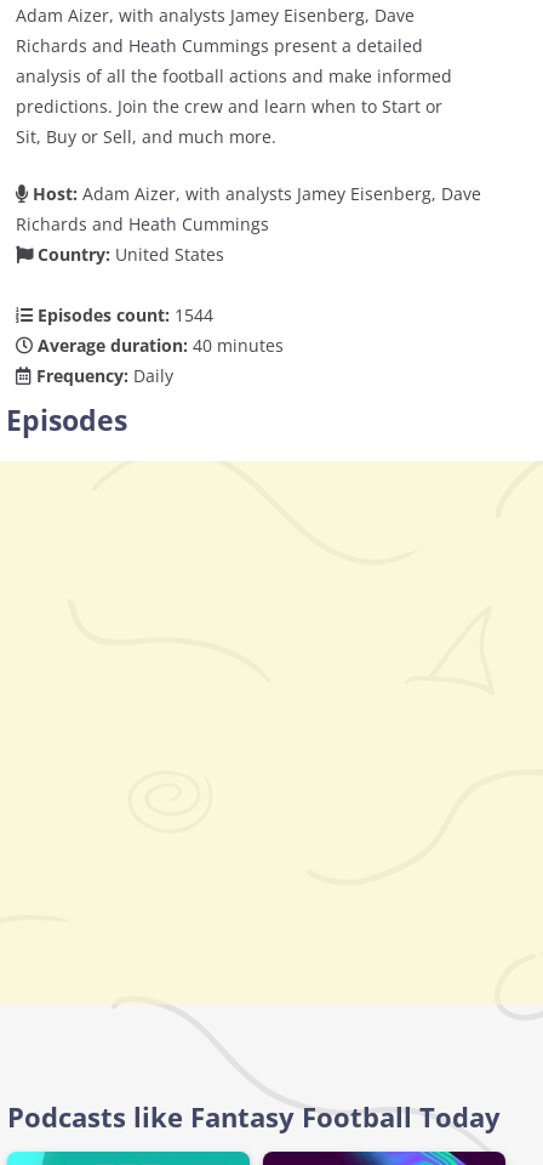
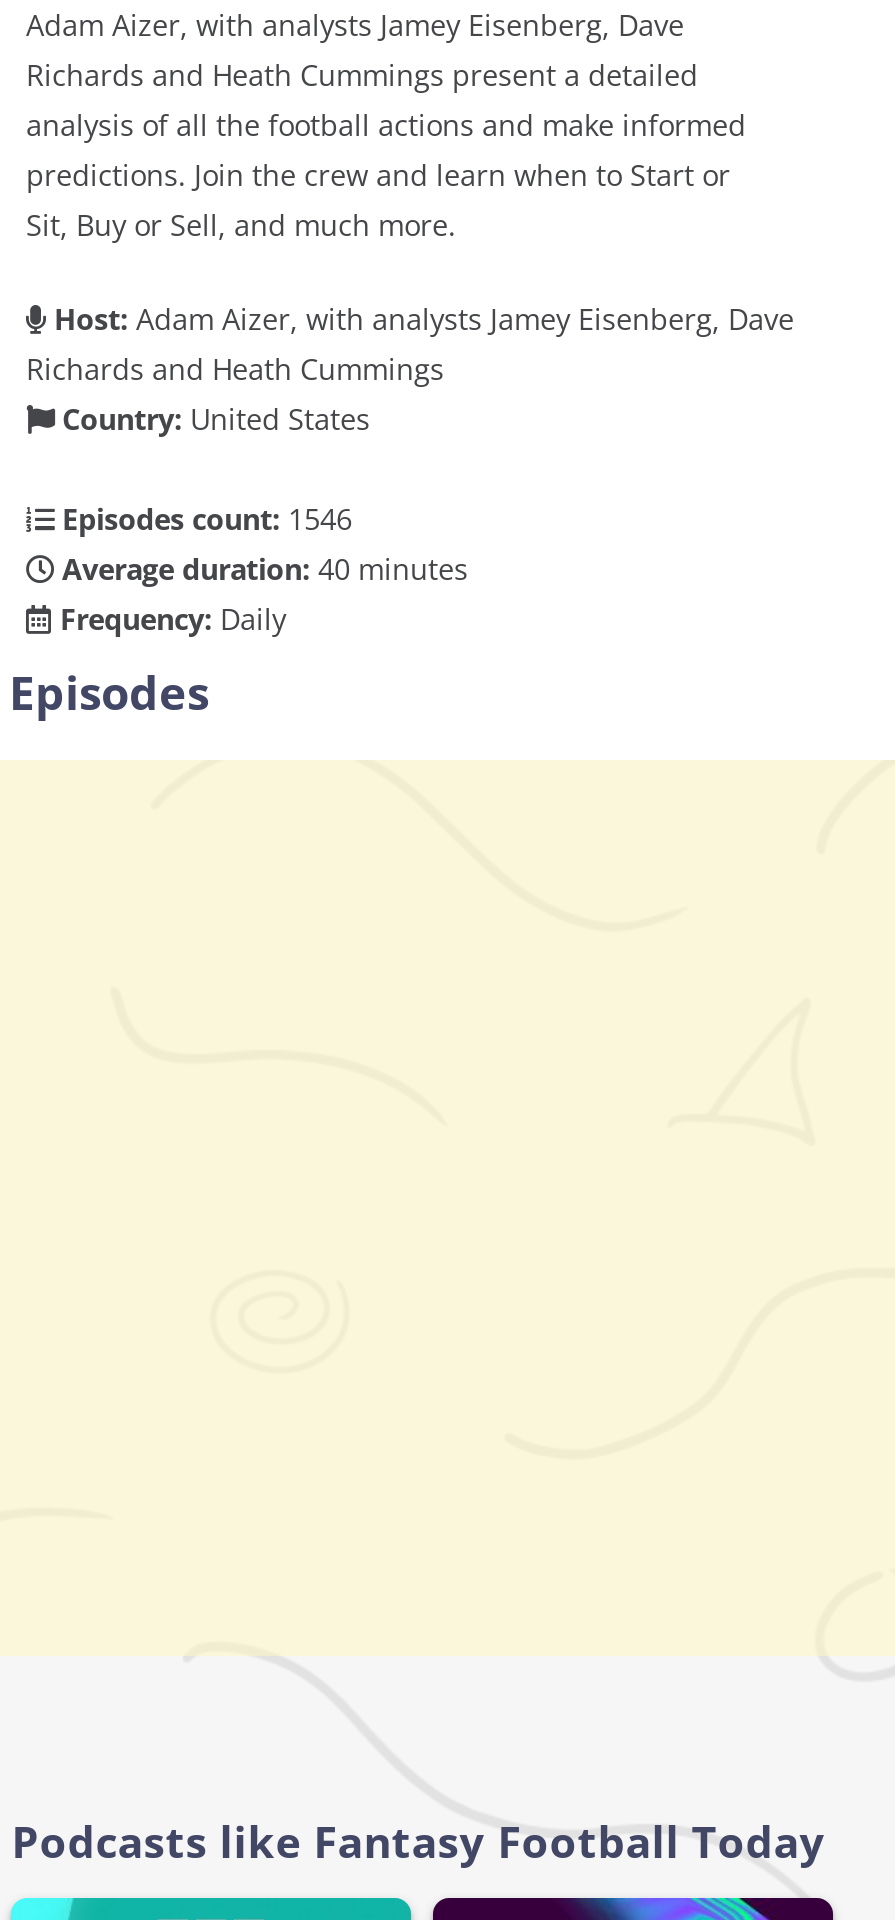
- Episodes count: 1544
+ Episodes count: 1546
